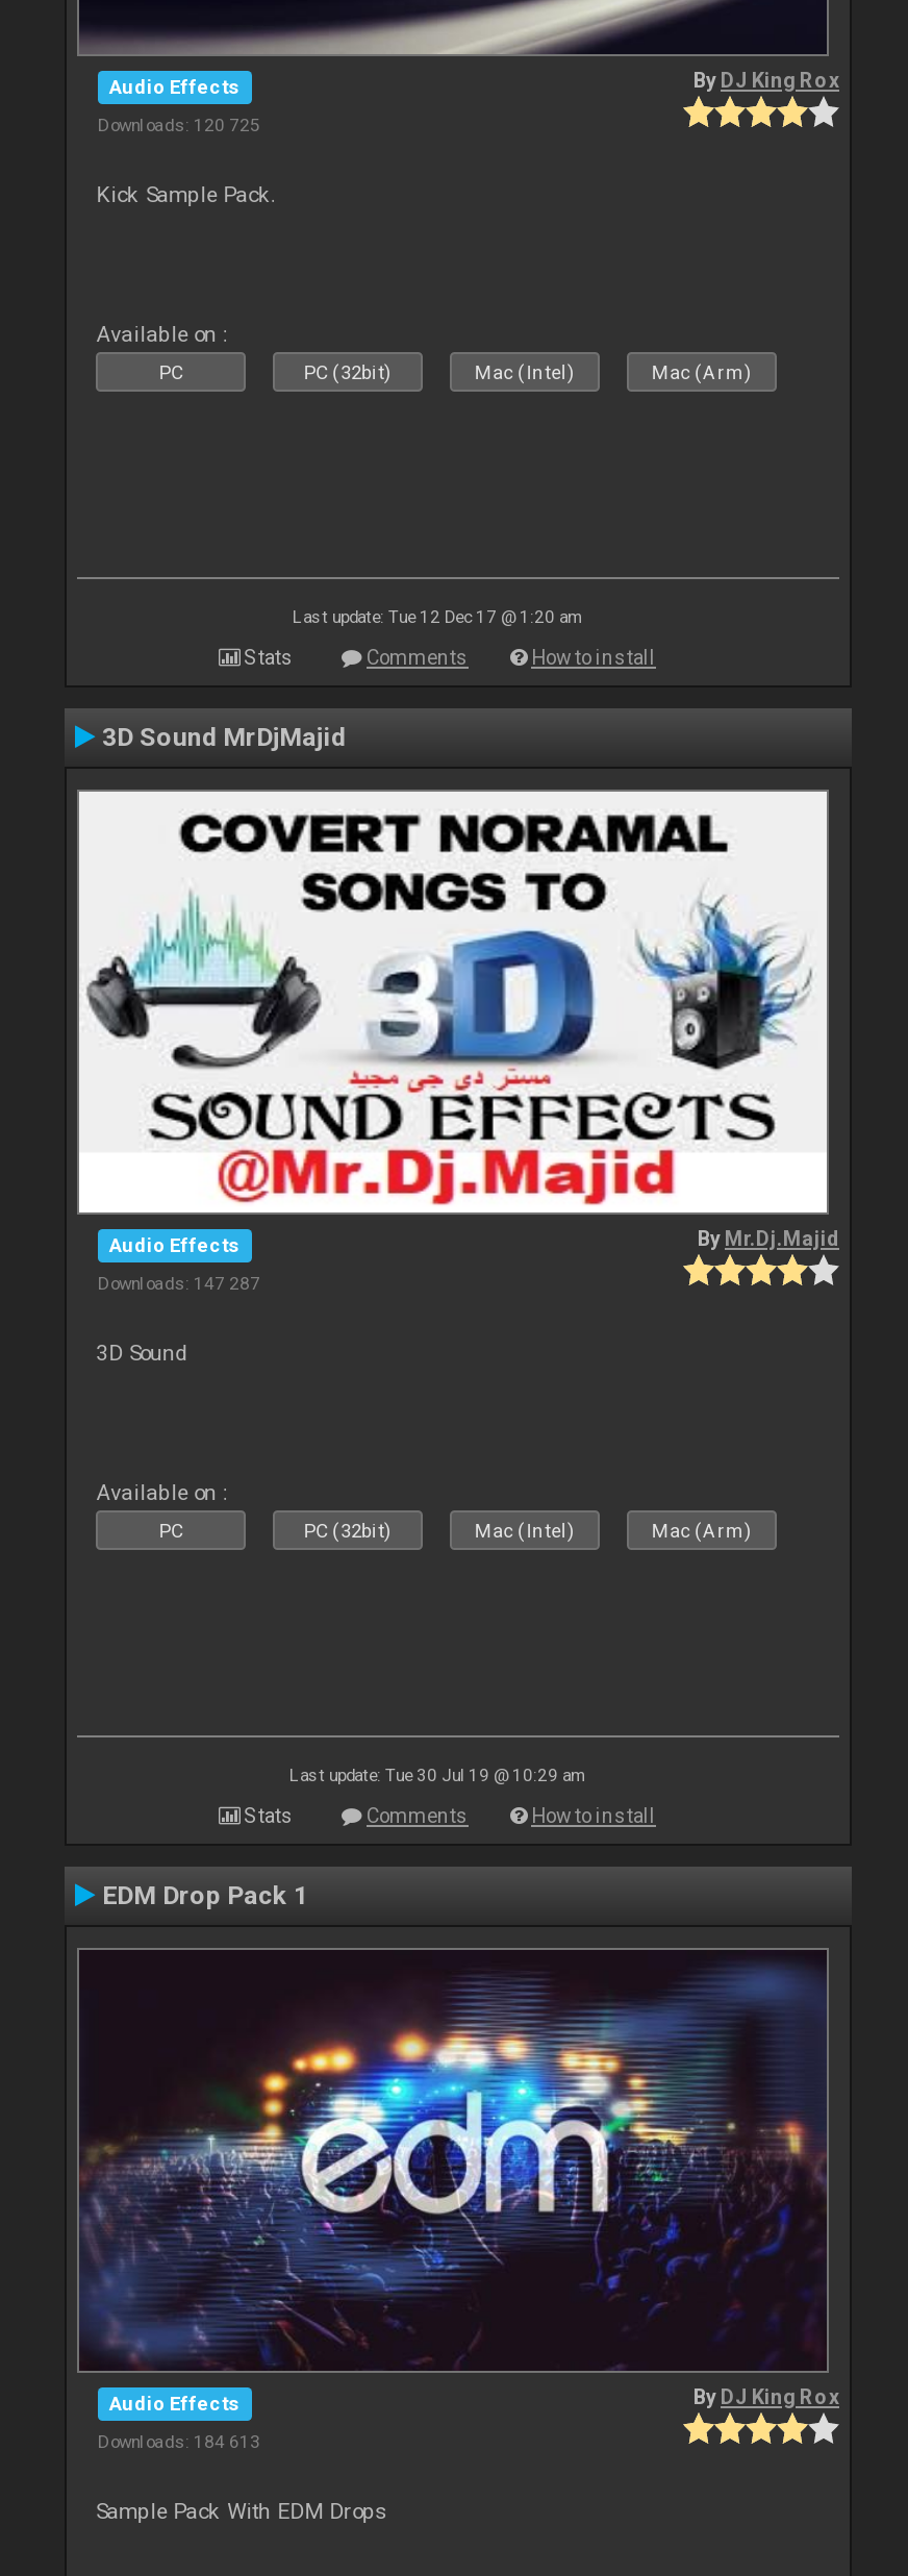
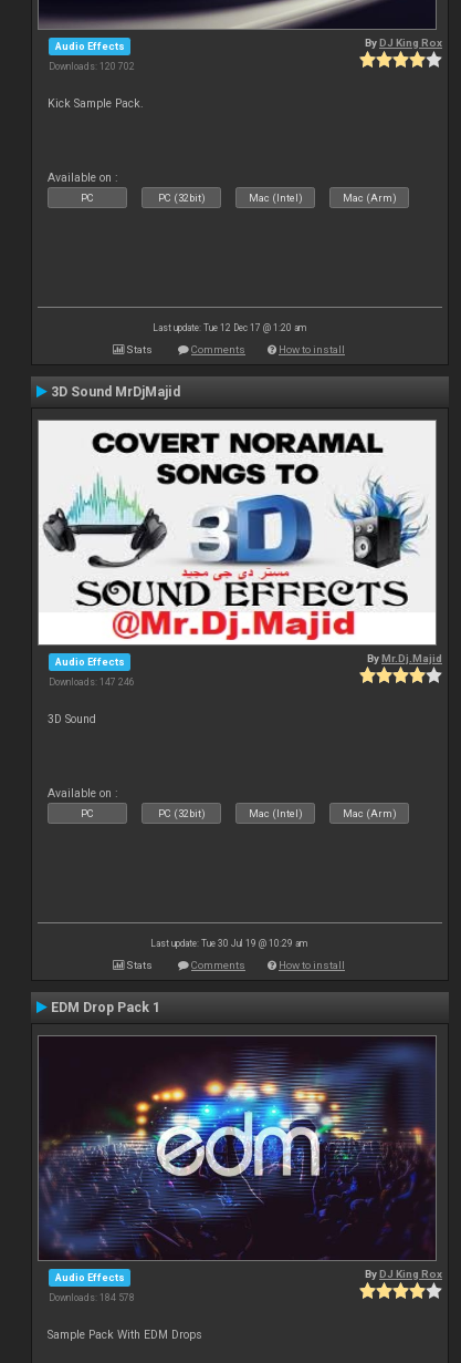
- Downloads: 120 725
+ Downloads: 120 702

- Downloads: 147 287
+ Downloads: 147 246

- Downloads: 184 613
+ Downloads: 184 578
